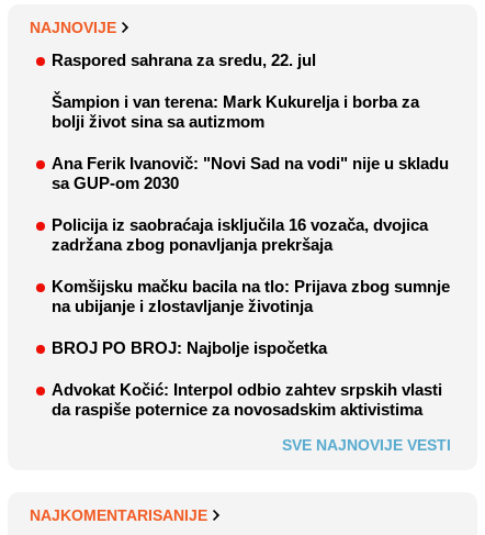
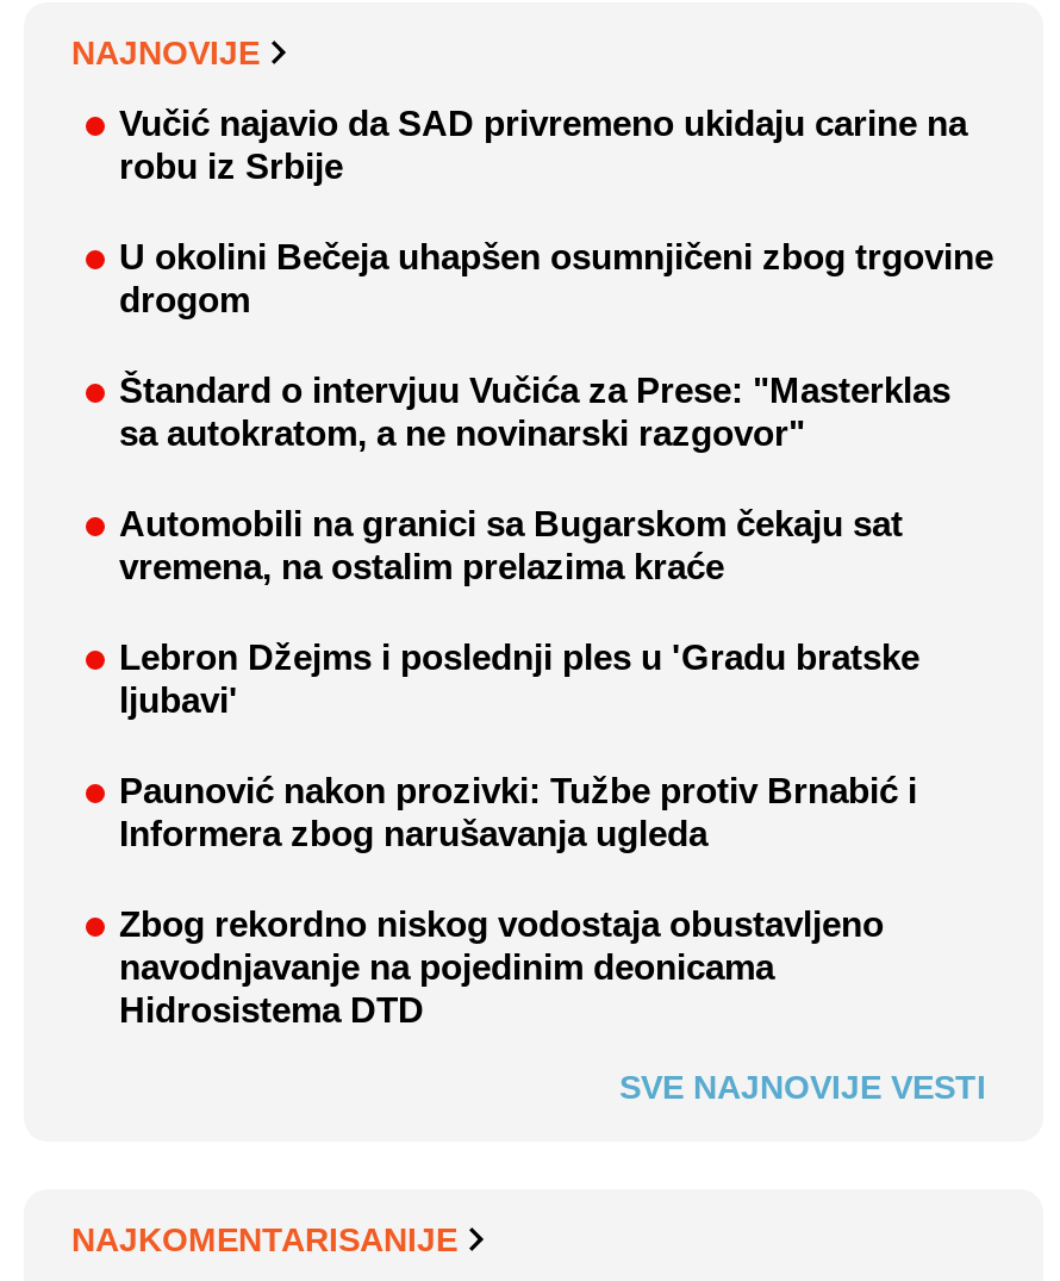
- Raspored sahrana za sredu, 22. jul
+ Vučić najavio da SAD privremeno ukidaju carine na
+ robu iz Srbije

- Šampion i van terena: Mark Kukurelja i borba za
- bolji život sina sa autizmom
+ U okolini Bečeja uhapšen osumnjičeni zbog trgovine
+ drogom

- Ana Ferik Ivanovič: "Novi Sad na vodi" nije u skladu
- sa GUP-om 2030
+ Štandard o intervjuu Vučića za Prese: "Masterklas
+ sa autokratom, a ne novinarski razgovor"

- Policija iz saobraćaja isključila 16 vozača, dvojica
- zadržana zbog ponavljanja prekršaja
+ Automobili na granici sa Bugarskom čekaju sat
+ vremena, na ostalim prelazima kraće

- Komšijsku mačku bacila na tlo: Prijava zbog sumnje
- na ubijanje i zlostavljanje životinja
+ Lebron Džejms i poslednji ples u 'Gradu bratske
+ ljubavi'

- BROJ PO BROJ: Najbolje ispočetka
+ Paunović nakon prozivki: Tužbe protiv Brnabić i
+ Informera zbog narušavanja ugleda

- Advokat Kočić: Interpol odbio zahtev srpskih vlasti
- da raspiše poternice za novosadskim aktivistima
+ Zbog rekordno niskog vodostaja obustavljeno
+ navodnjavanje na pojedinim deonicama
+ Hidrosistema DTD
